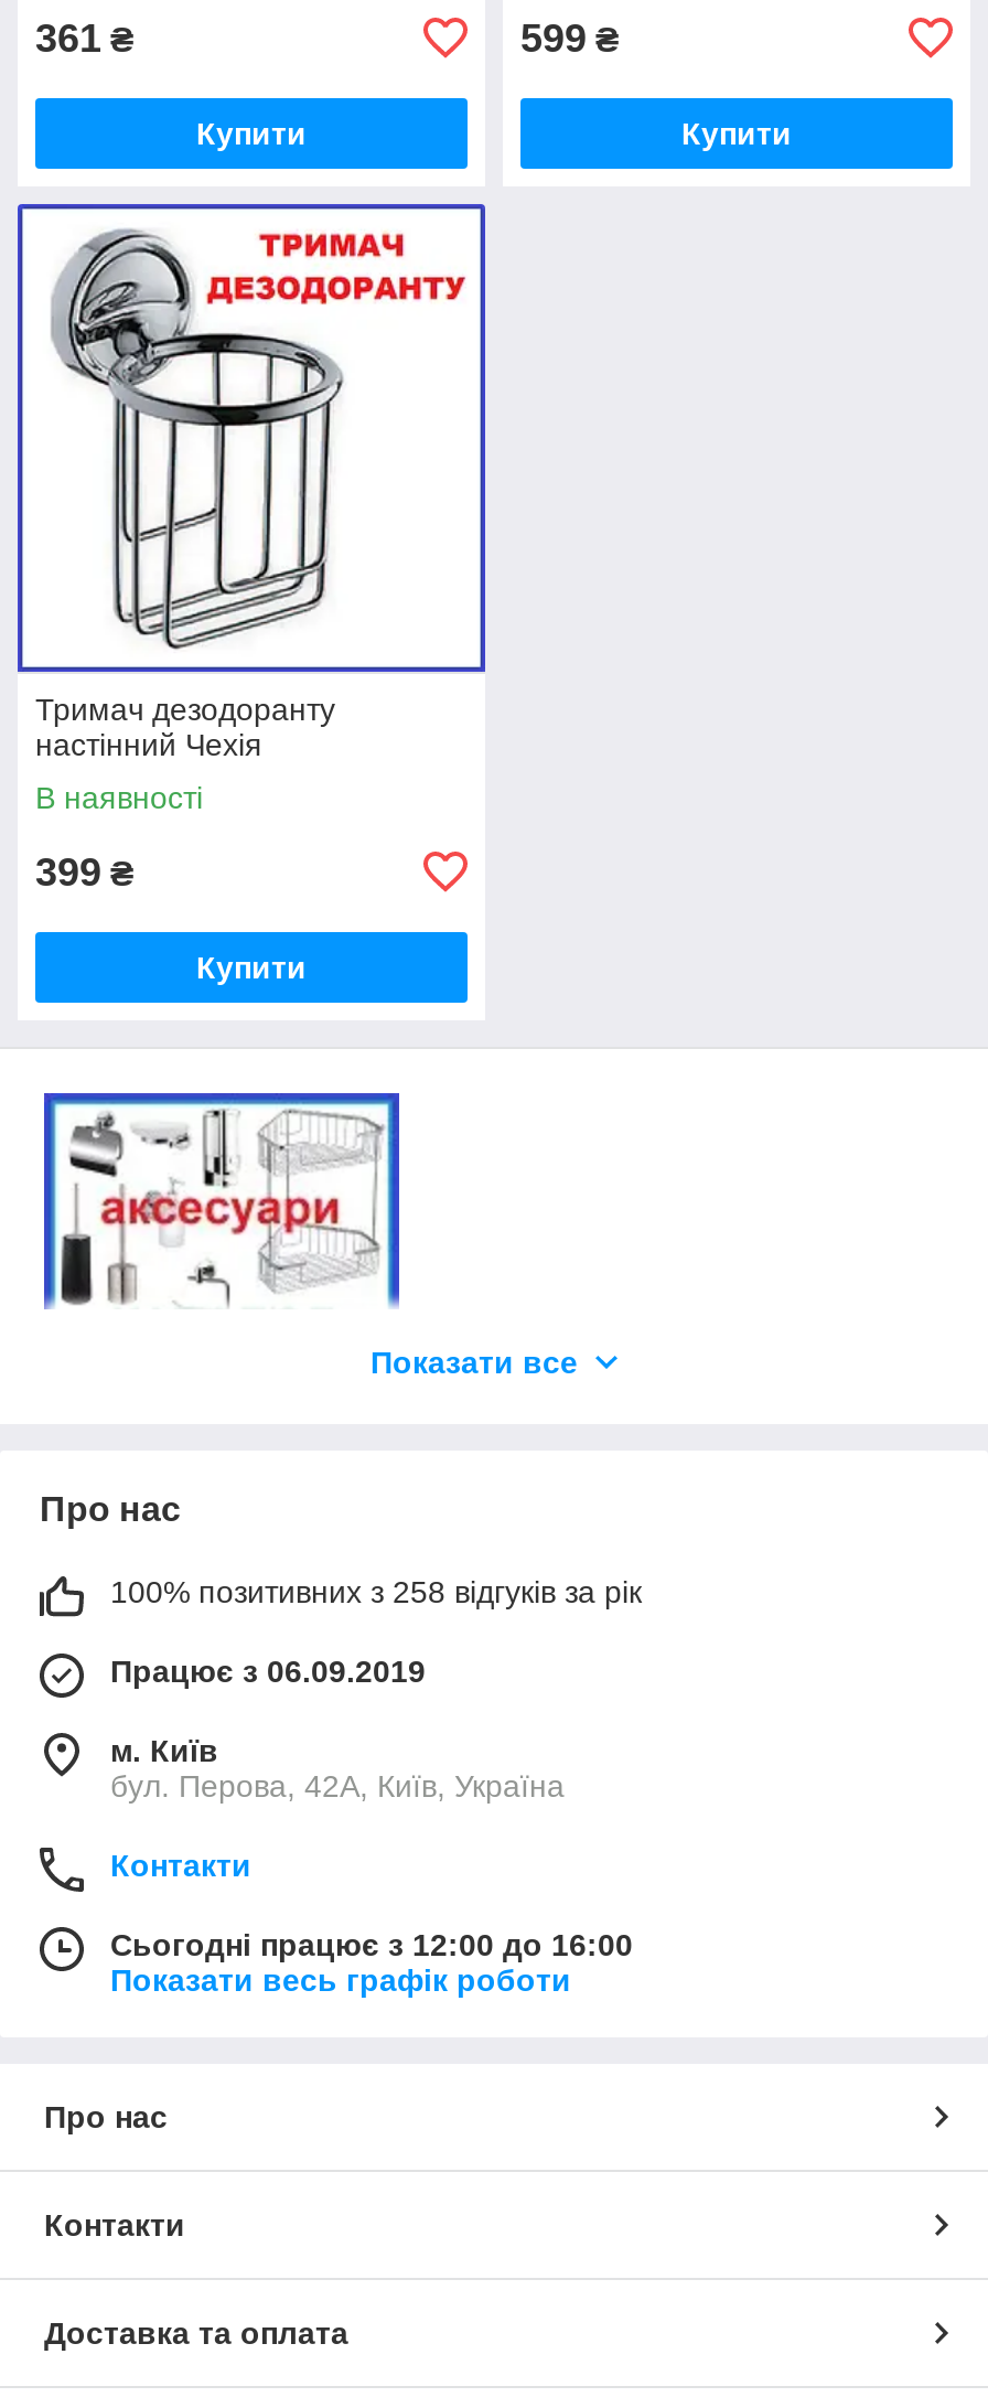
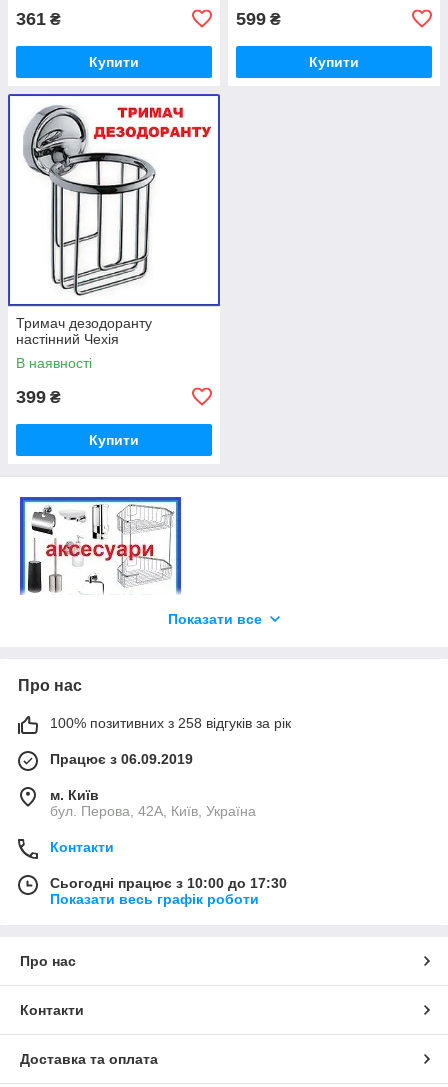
- Сьогодні працює з 12:00 до 16:00
+ Сьогодні працює з 10:00 до 17:30
